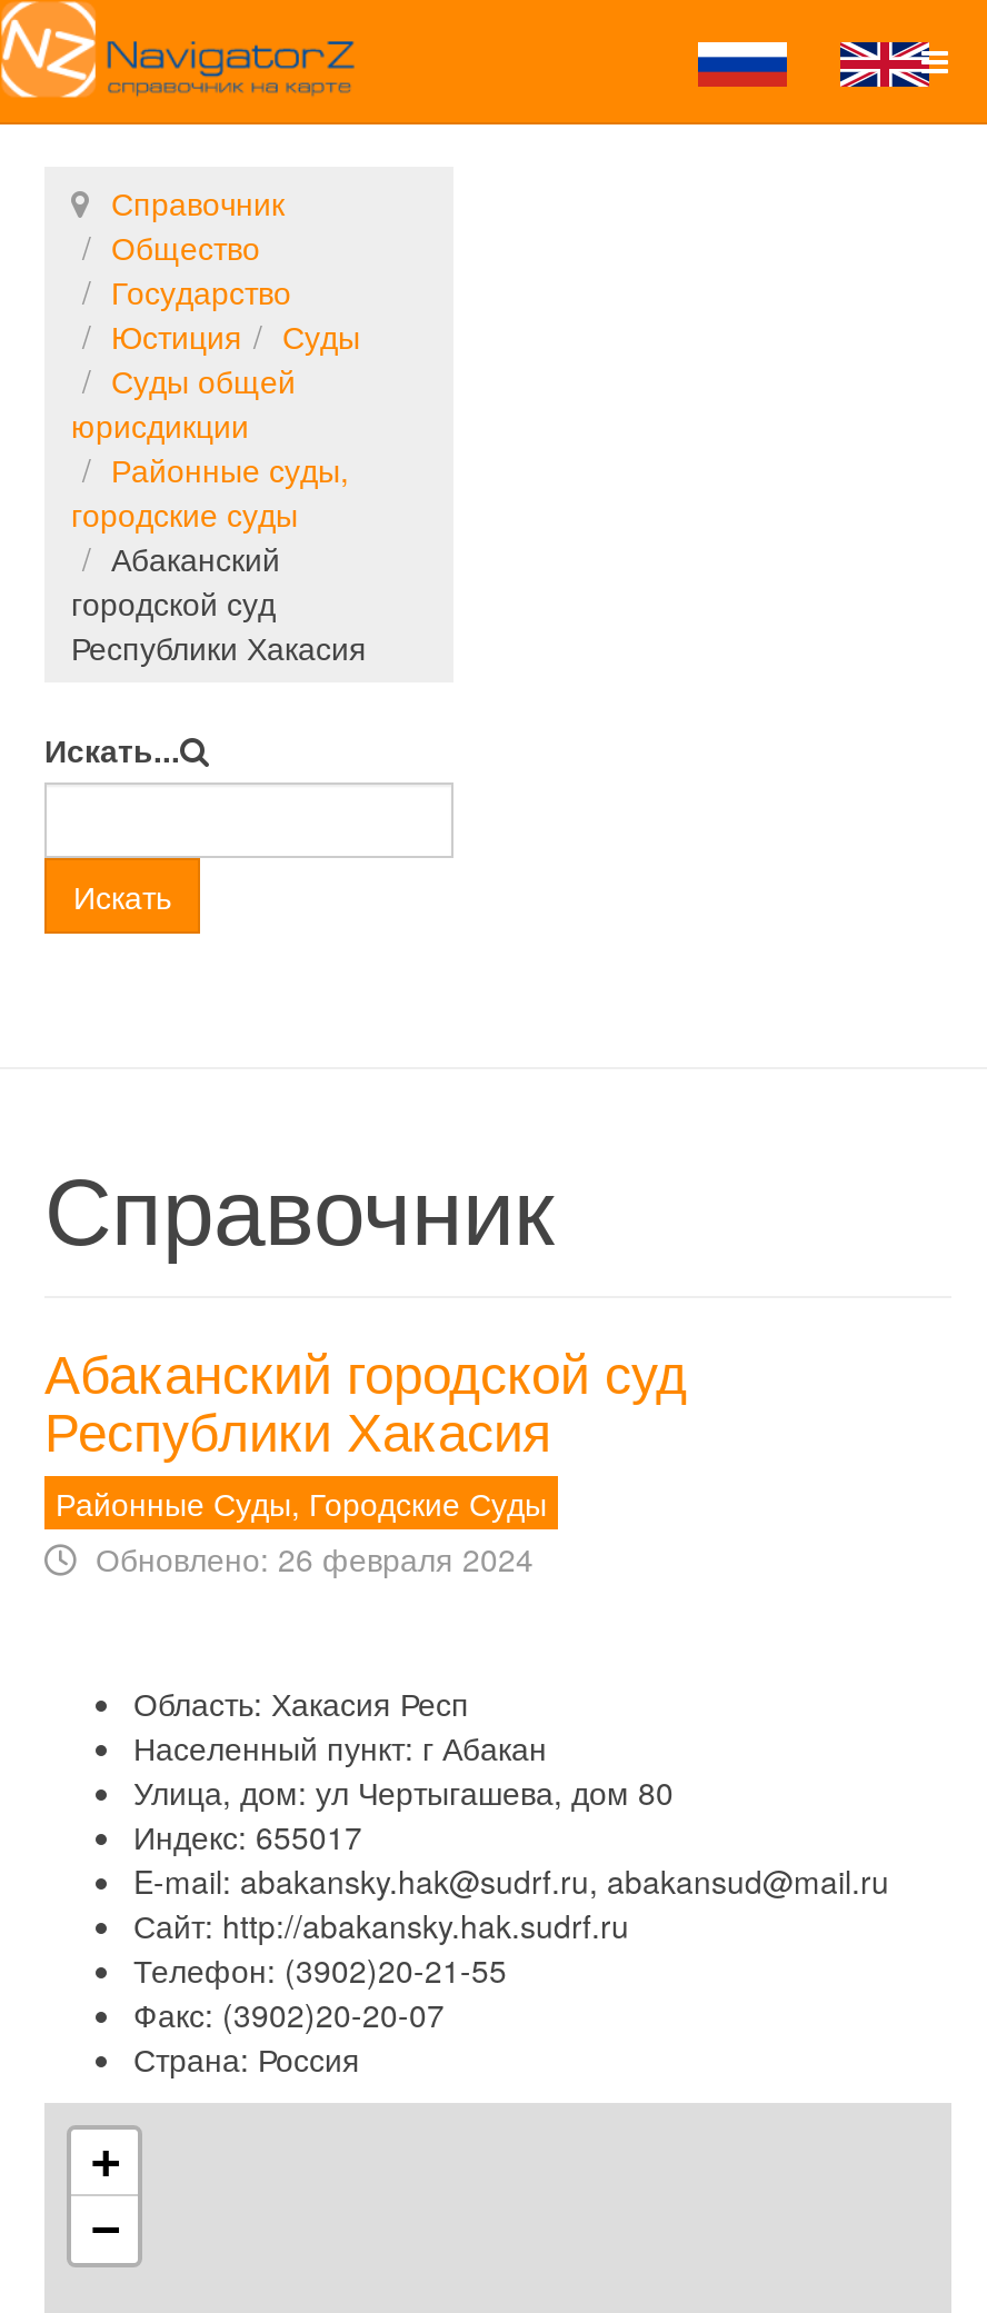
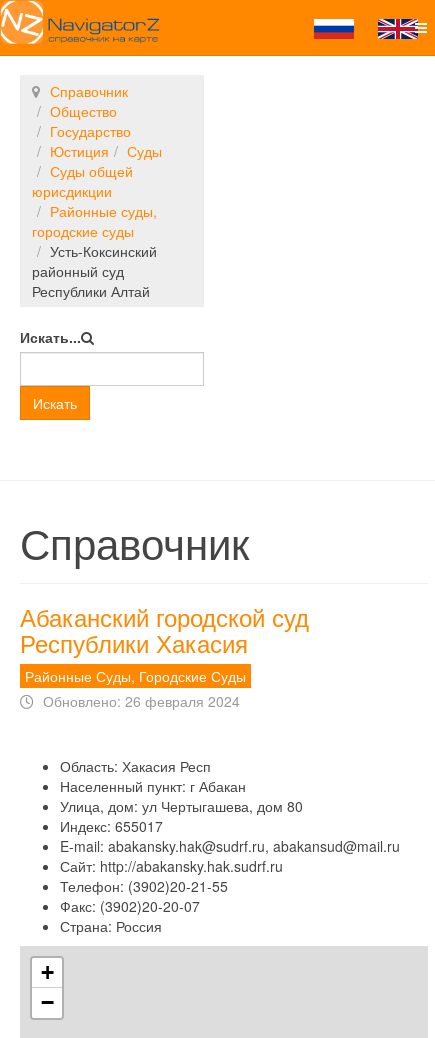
- Абаканский
- городской суд
- Республики Хакасия
+ Усть-Коксинский
+ районный суд
+ Республики Алтай
